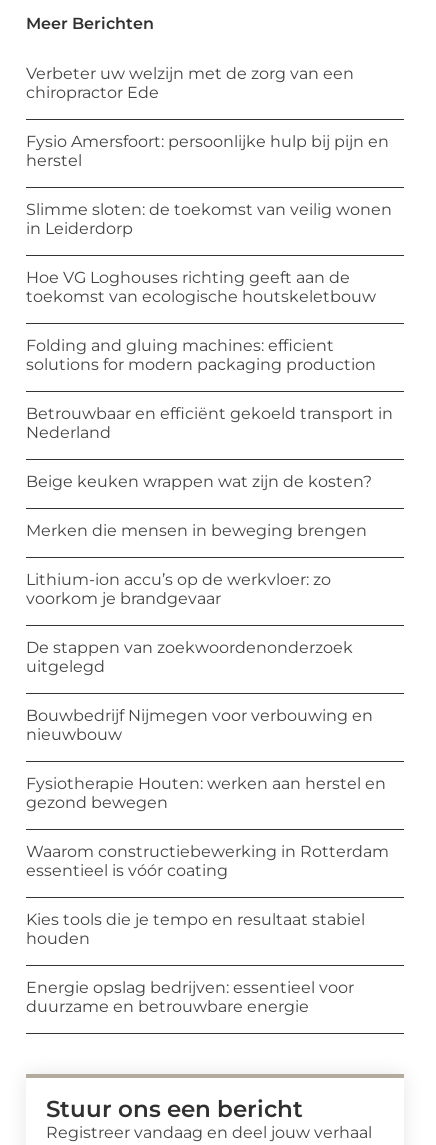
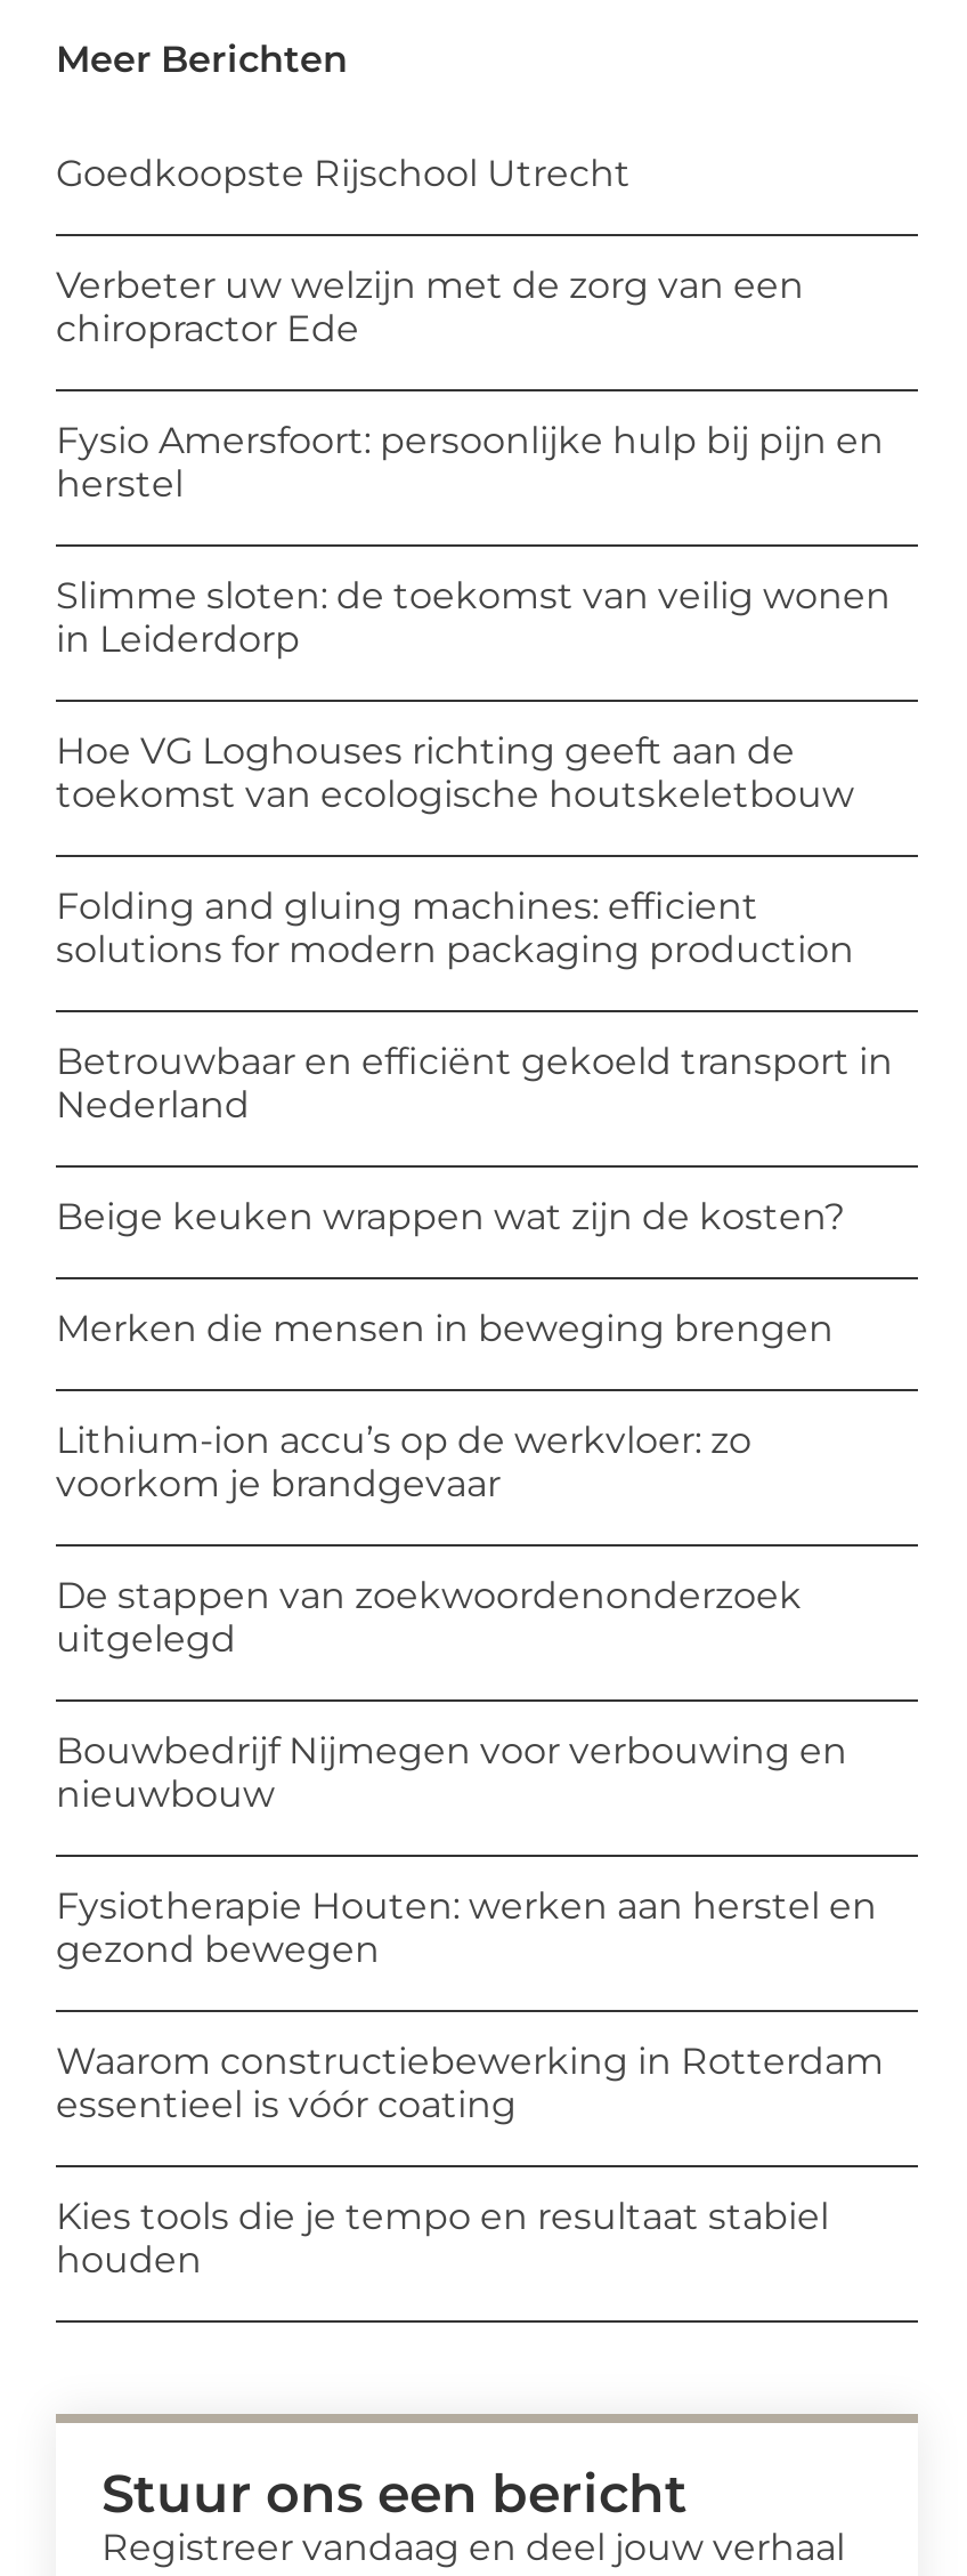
+ Goedkoopste Rijschool Utrecht

moved down: Verbeter uw welzijn met de zorg van een | chiropractor Ede | Fysio Amersfoort: persoonlijke hulp bij pijn en | ... | Kies tools die je tempo en resultaat stabiel | houden

- Energie opslag bedrijven: essentieel voor
- duurzame en betrouwbare energie
